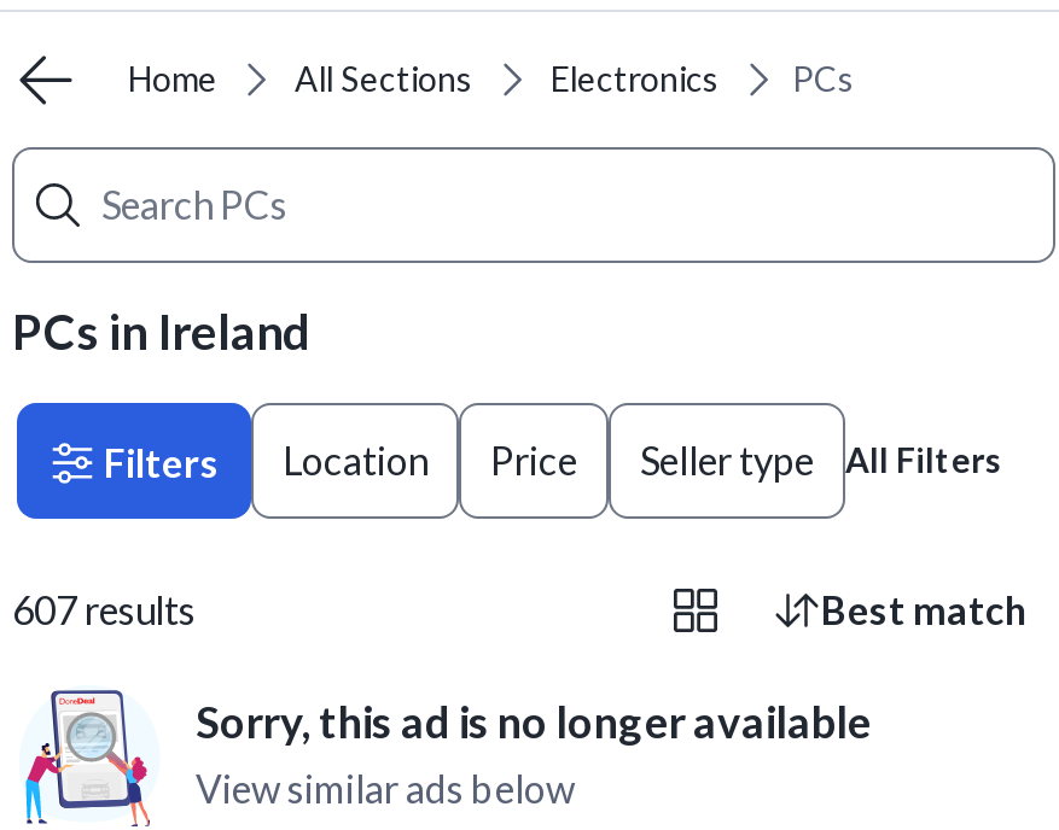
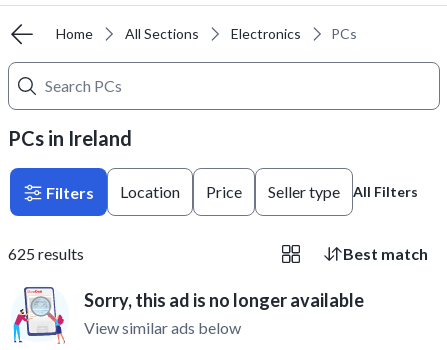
- 607 results
+ 625 results
